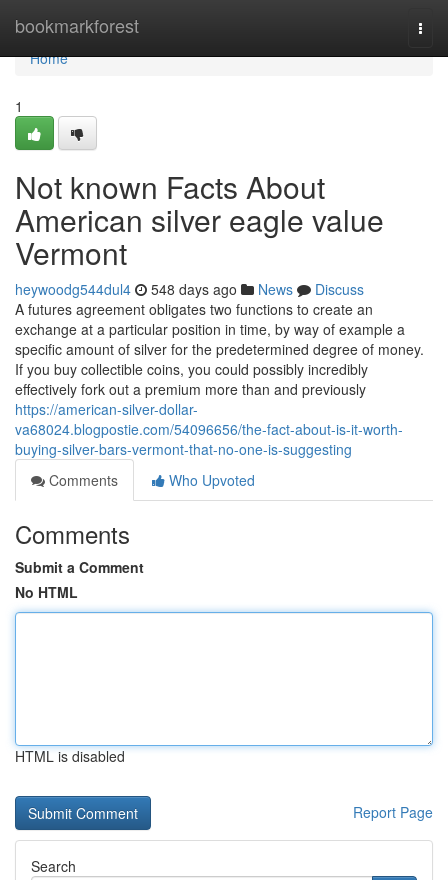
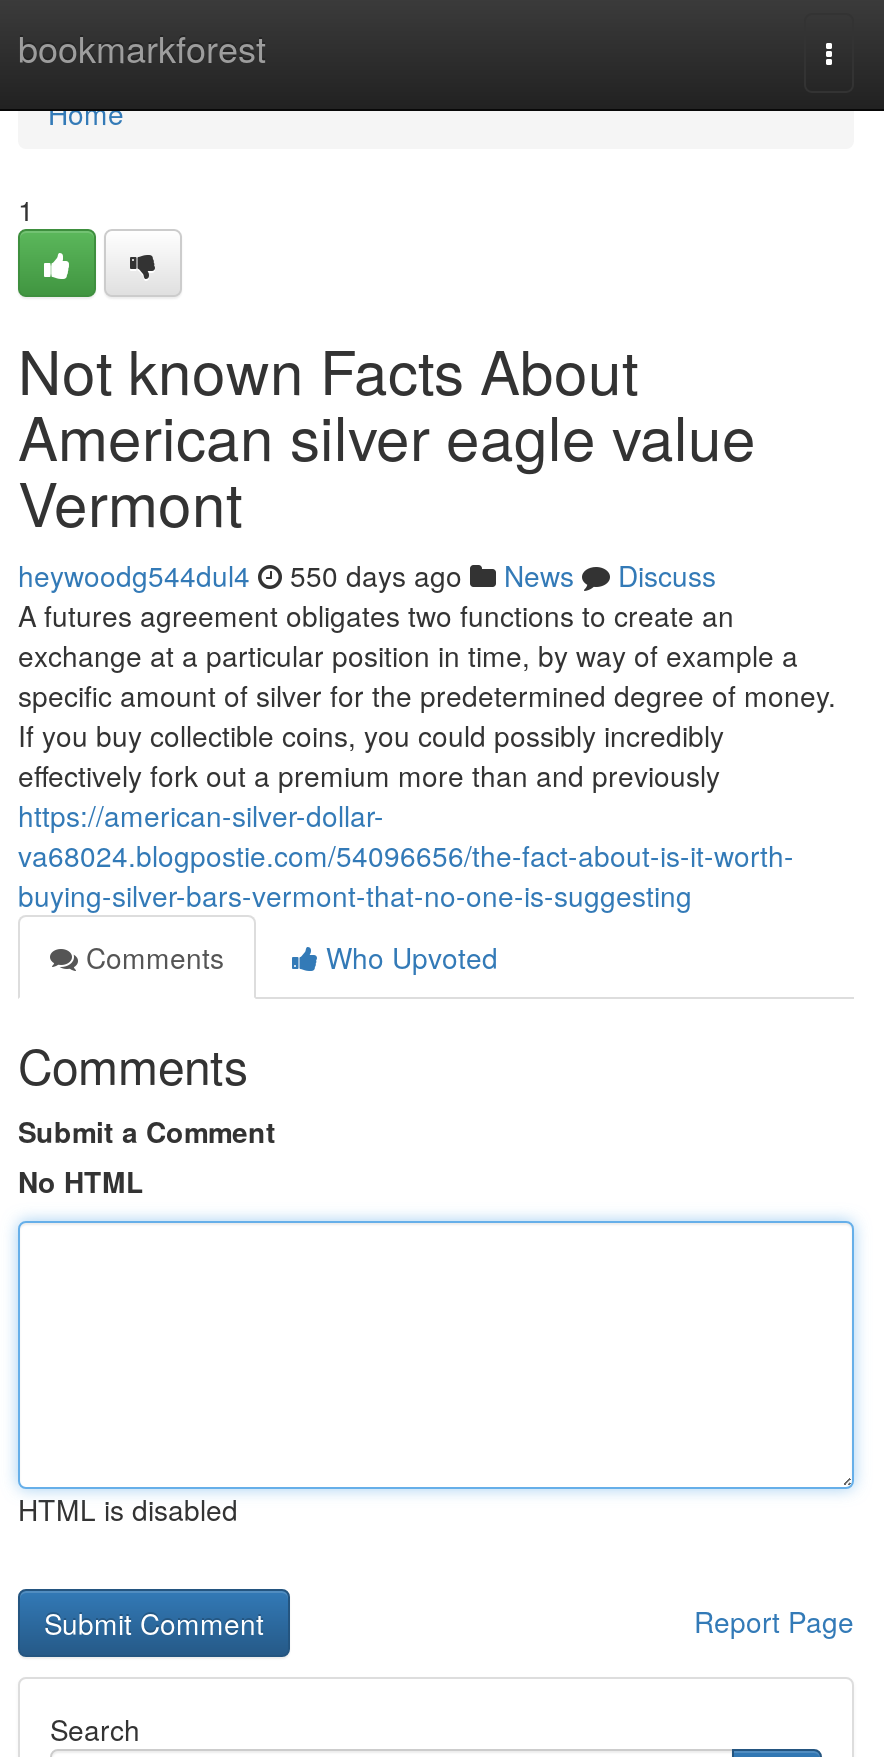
- heywoodg544dul4 548 days ago News Discuss
+ heywoodg544dul4 550 days ago News Discuss
